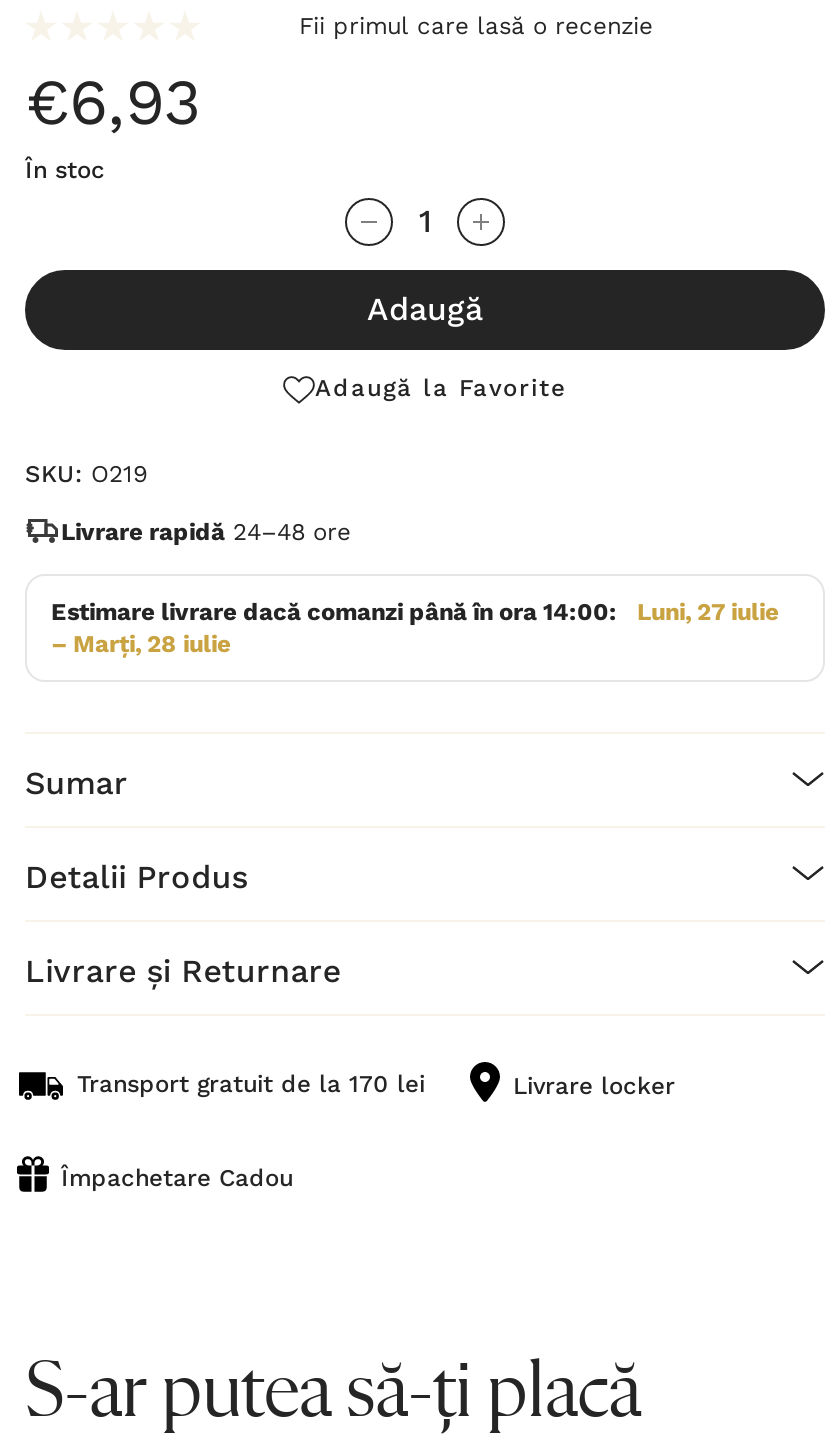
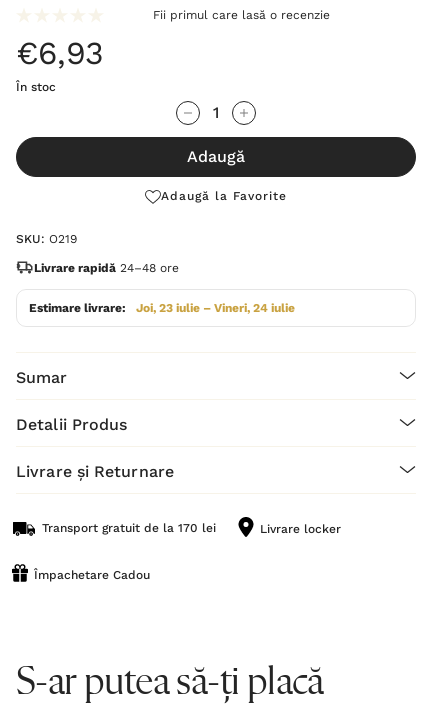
- Estimare livrare dacă comanzi până în ora 14:00:
- Luni, 27 iulie
- – Marți, 28 iulie
+ Estimare livrare:
+ Joi, 23 iulie – Vineri, 24 iulie
